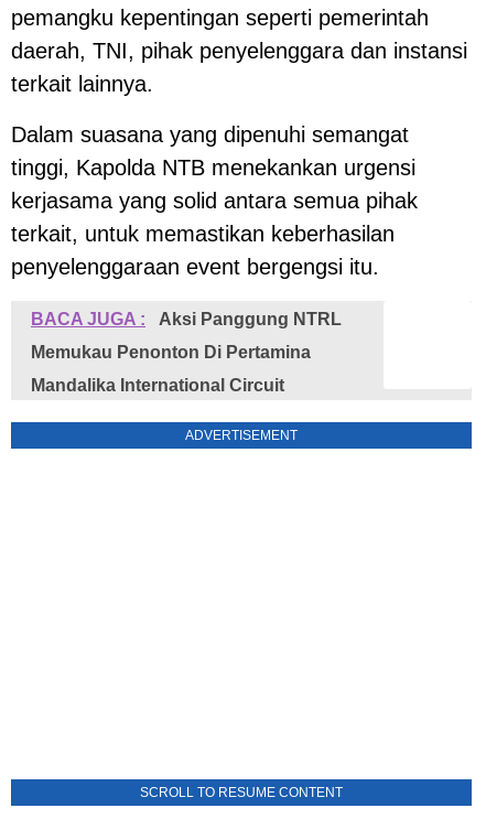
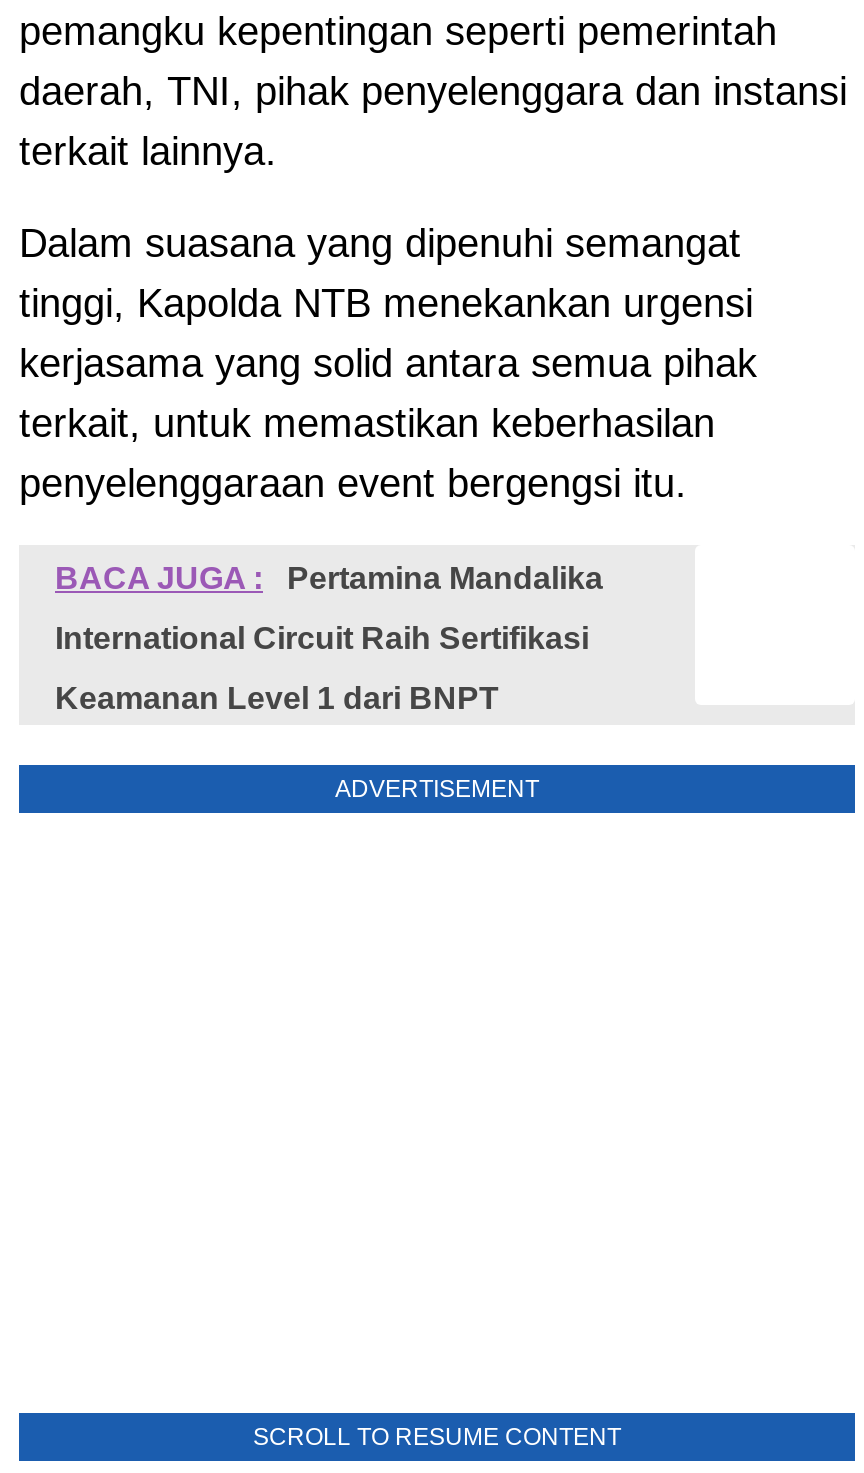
- Aksi Panggung NTRL
+ Pertamina Mandalika

- Memukau Penonton Di Pertamina
+ International Circuit Raih Sertifikasi

- Mandalika International Circuit
+ Keamanan Level 1 dari BNPT
